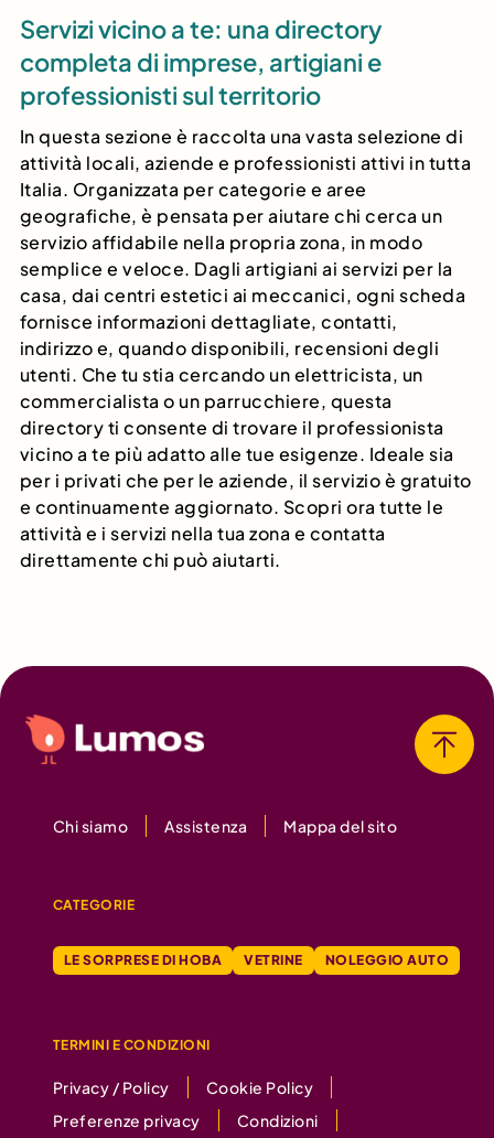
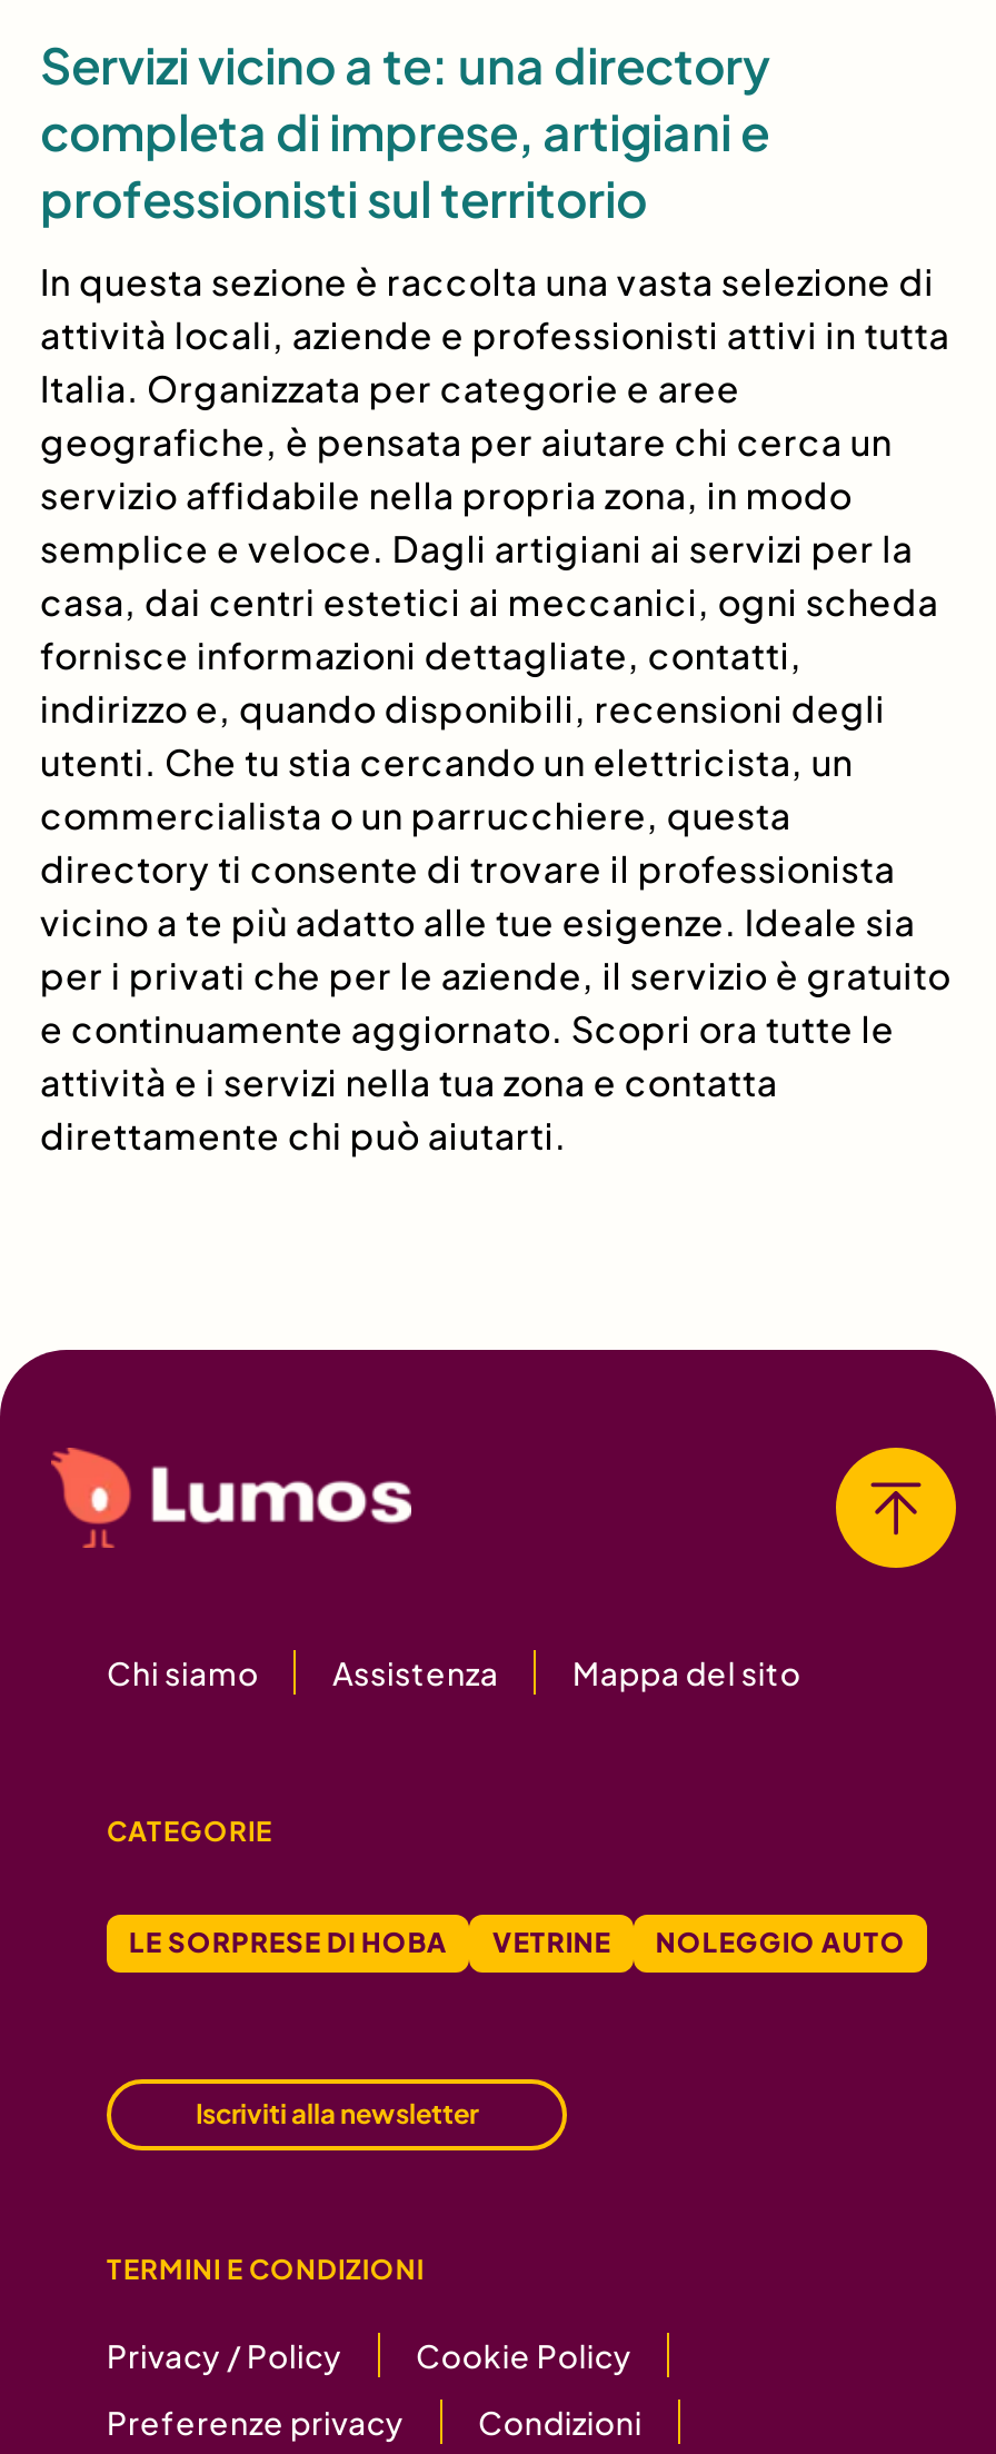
+ Iscriviti alla newsletter
